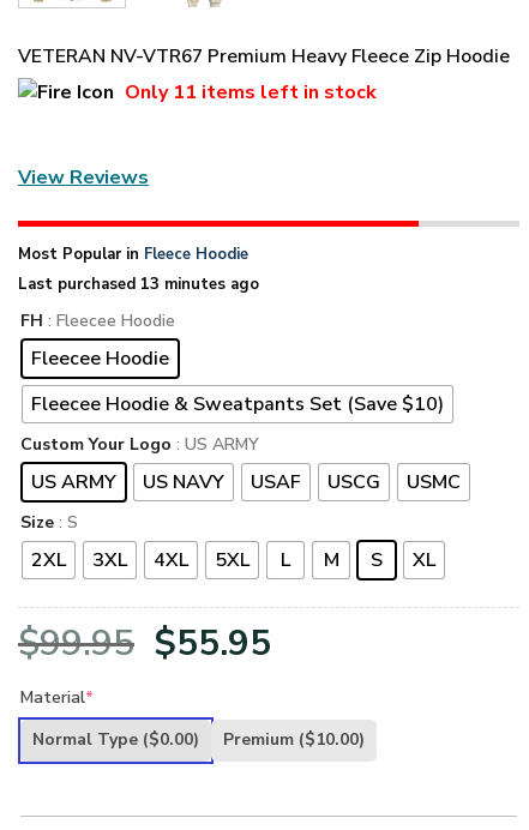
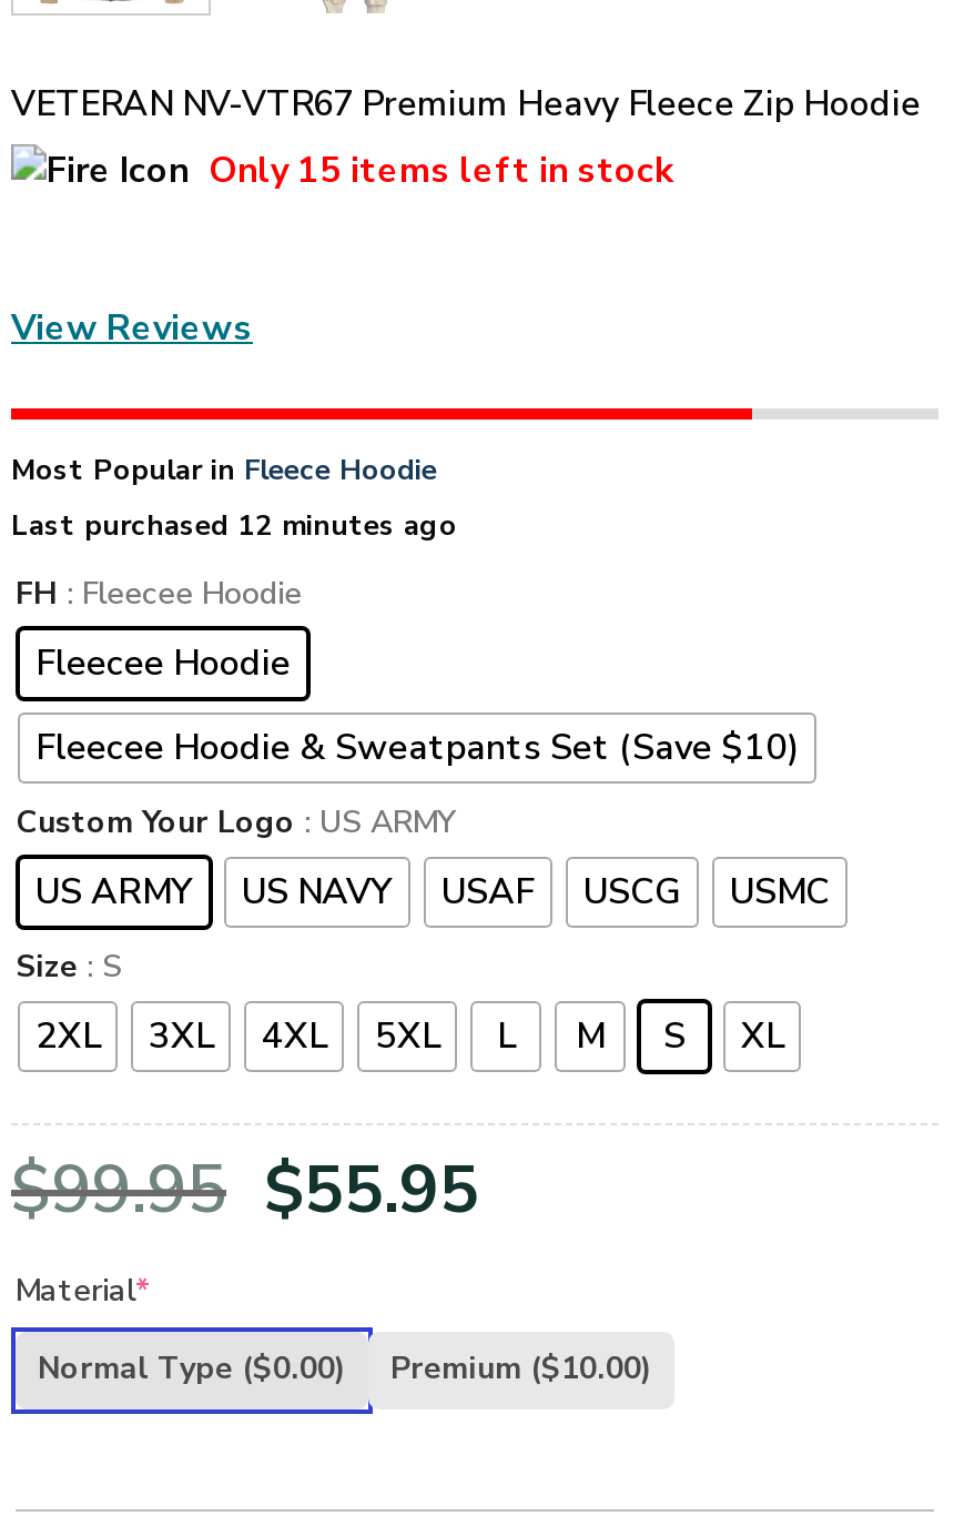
- Only 11 items left in stock
+ Only 15 items left in stock

- Last purchased 13 minutes ago
+ Last purchased 12 minutes ago
